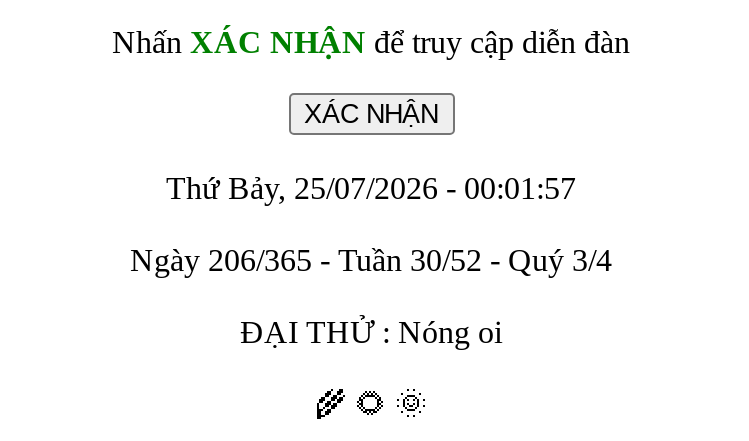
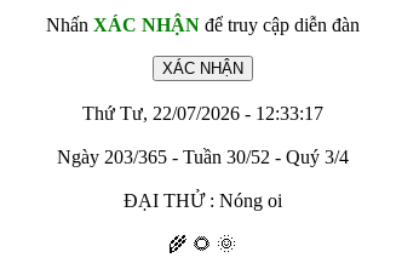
- Thứ Bảy, 25/07/2026 - 00:01:57
+ Thứ Tư, 22/07/2026 - 12:33:17

- Ngày 206/365 - Tuần 30/52 - Quý 3/4
+ Ngày 203/365 - Tuần 30/52 - Quý 3/4
